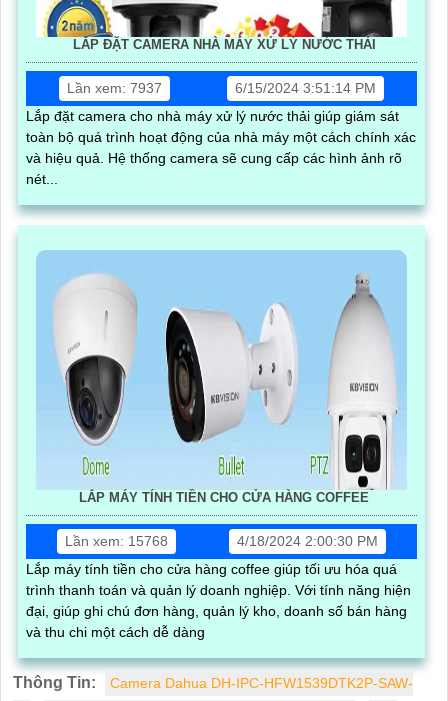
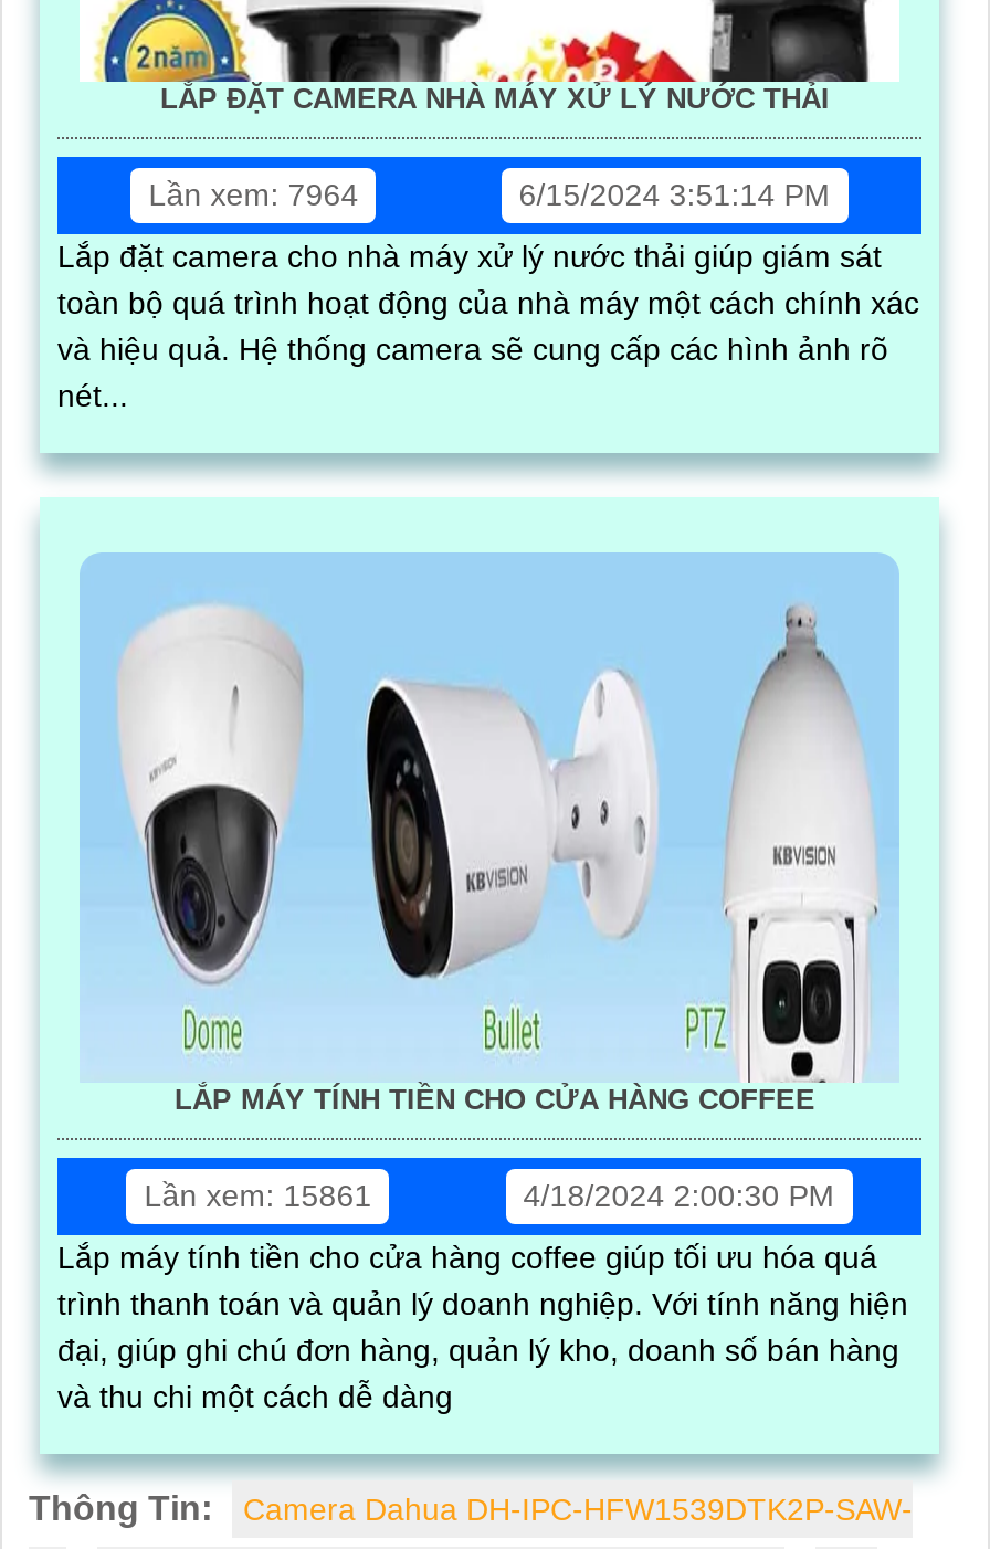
- Lần xem: 7937
+ Lần xem: 7964

- Lần xem: 15768
+ Lần xem: 15861
